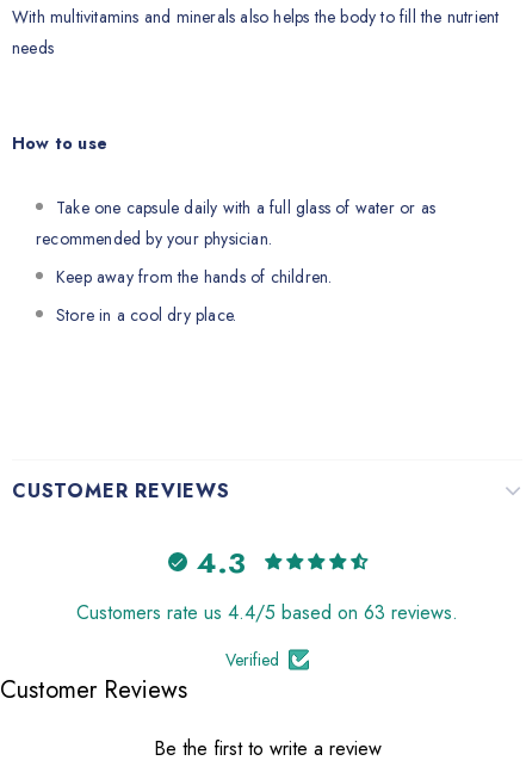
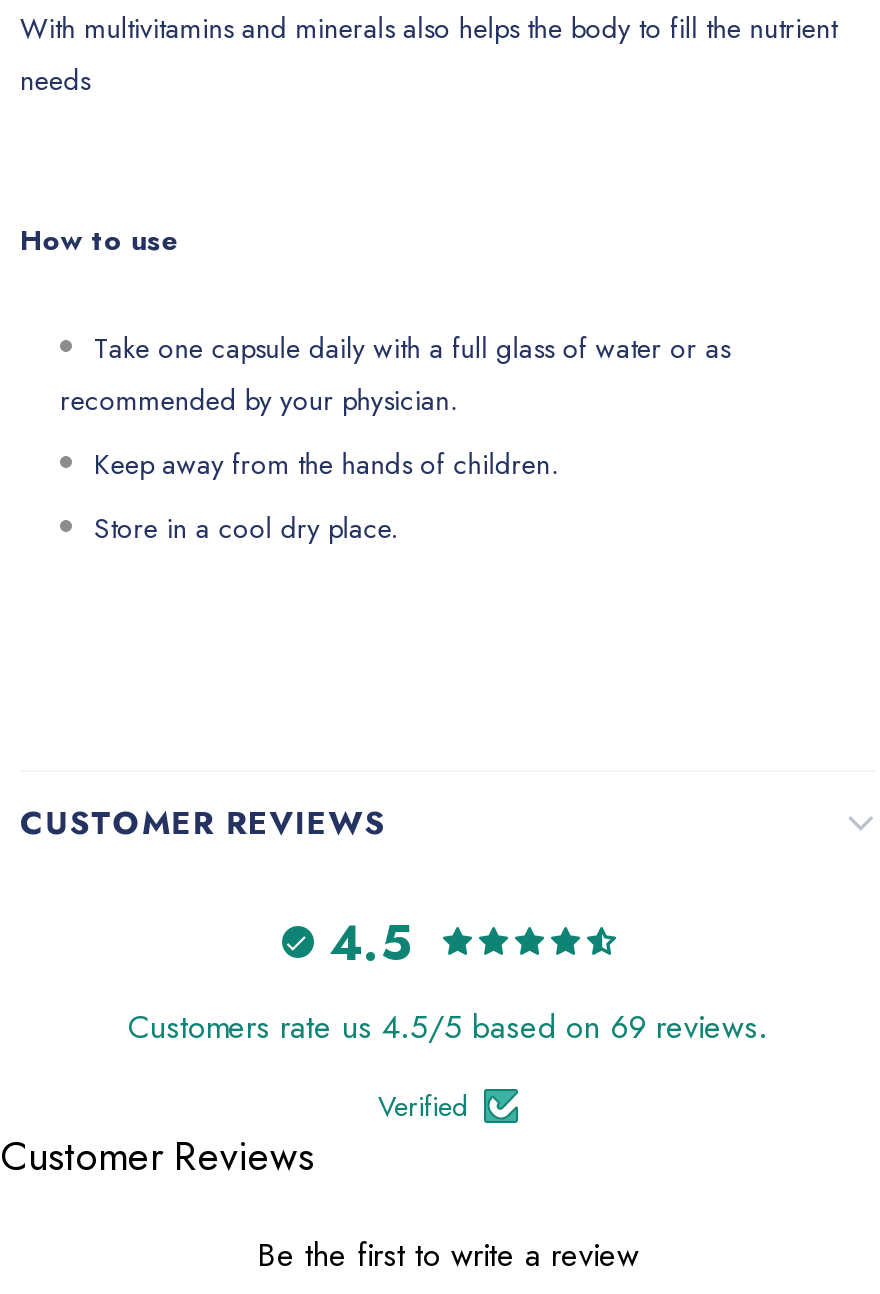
- 4.3
+ 4.5

- Customers rate us 4.4/5 based on 63 reviews.
+ Customers rate us 4.5/5 based on 69 reviews.
